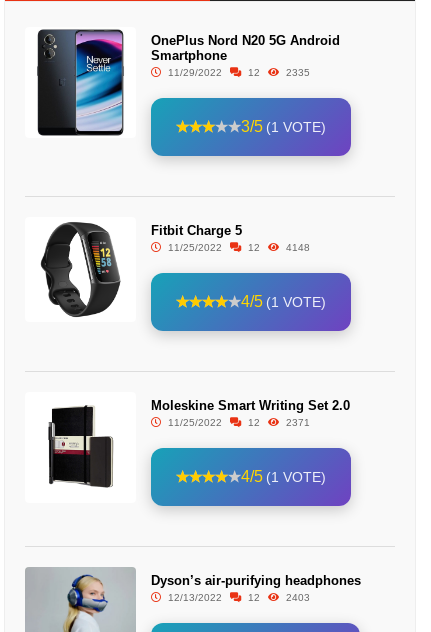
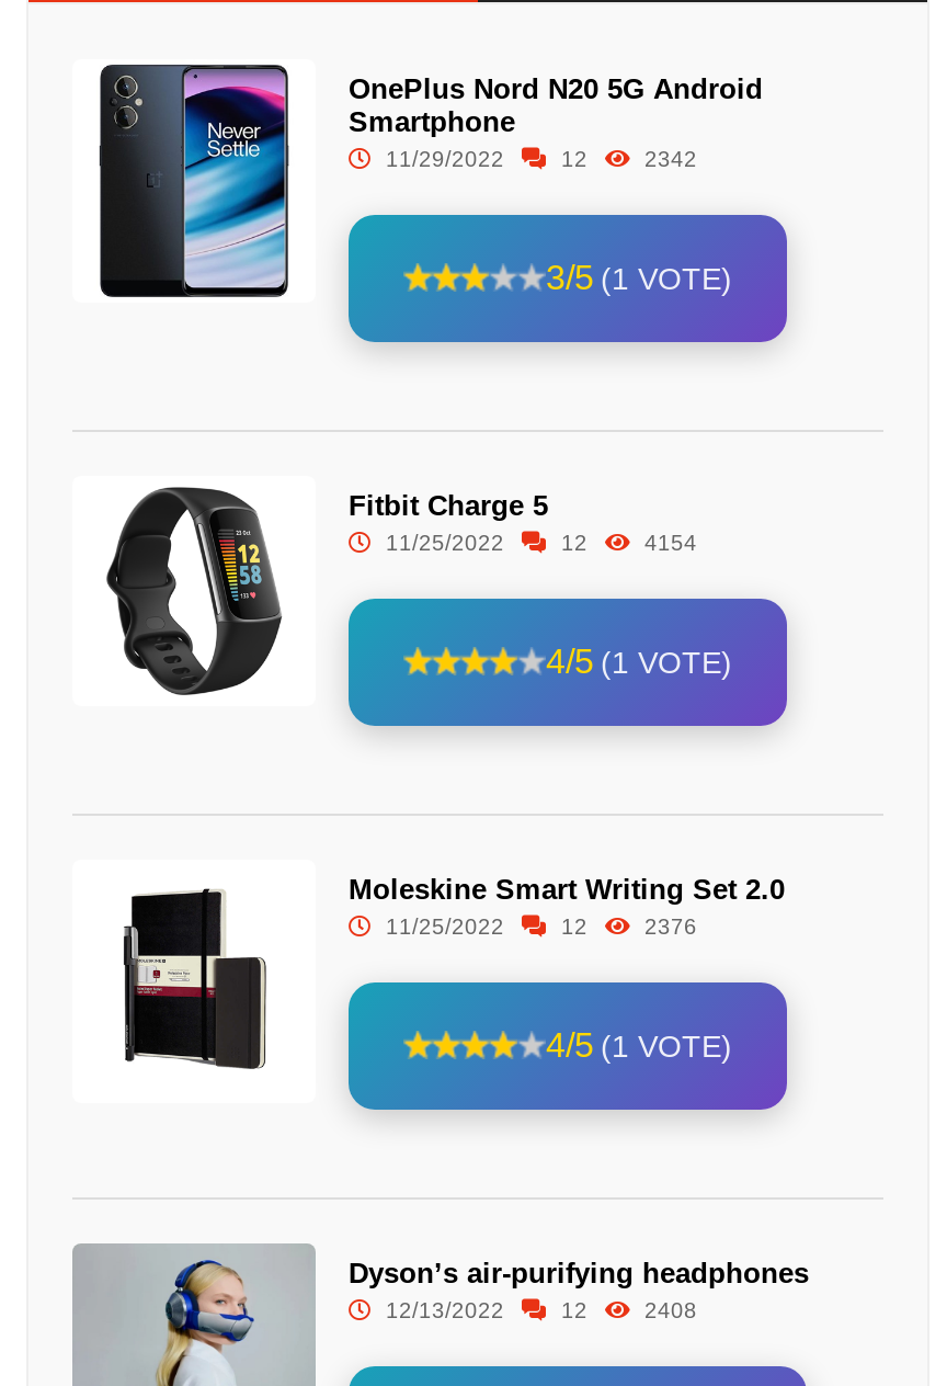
- 2335
+ 2342

- 4148
+ 4154

- 2371
+ 2376

- 2403
+ 2408
